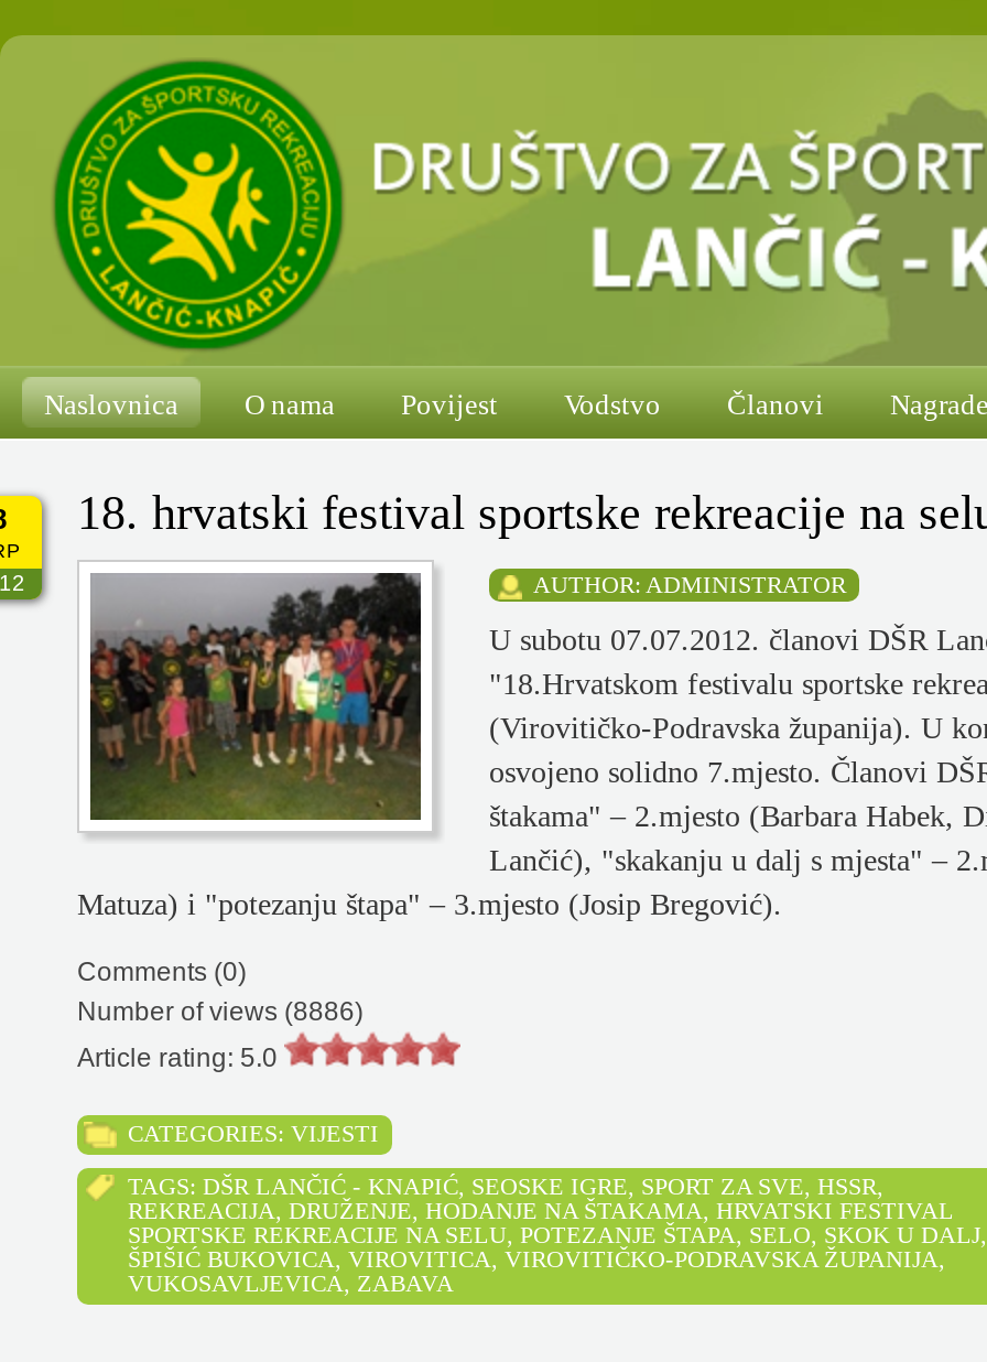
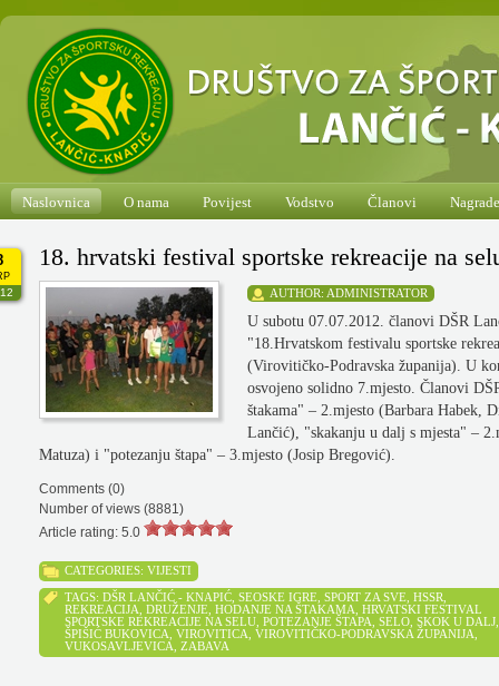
- Number of views (8886)
+ Number of views (8881)
